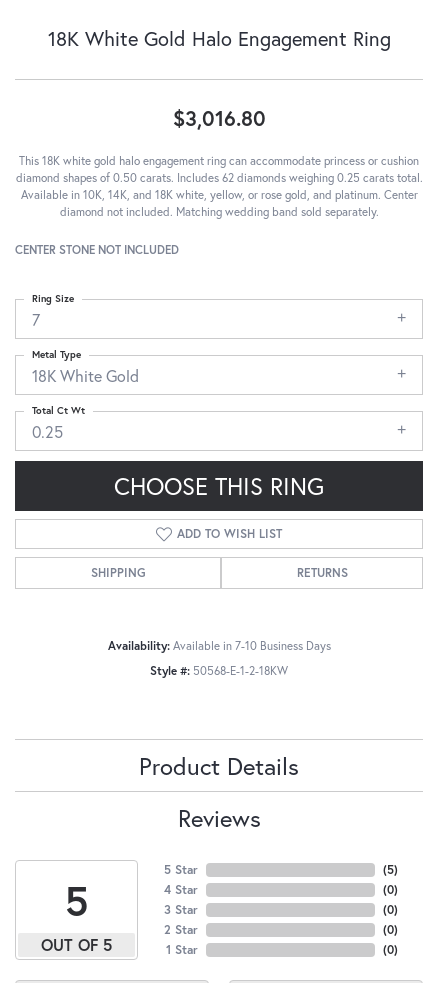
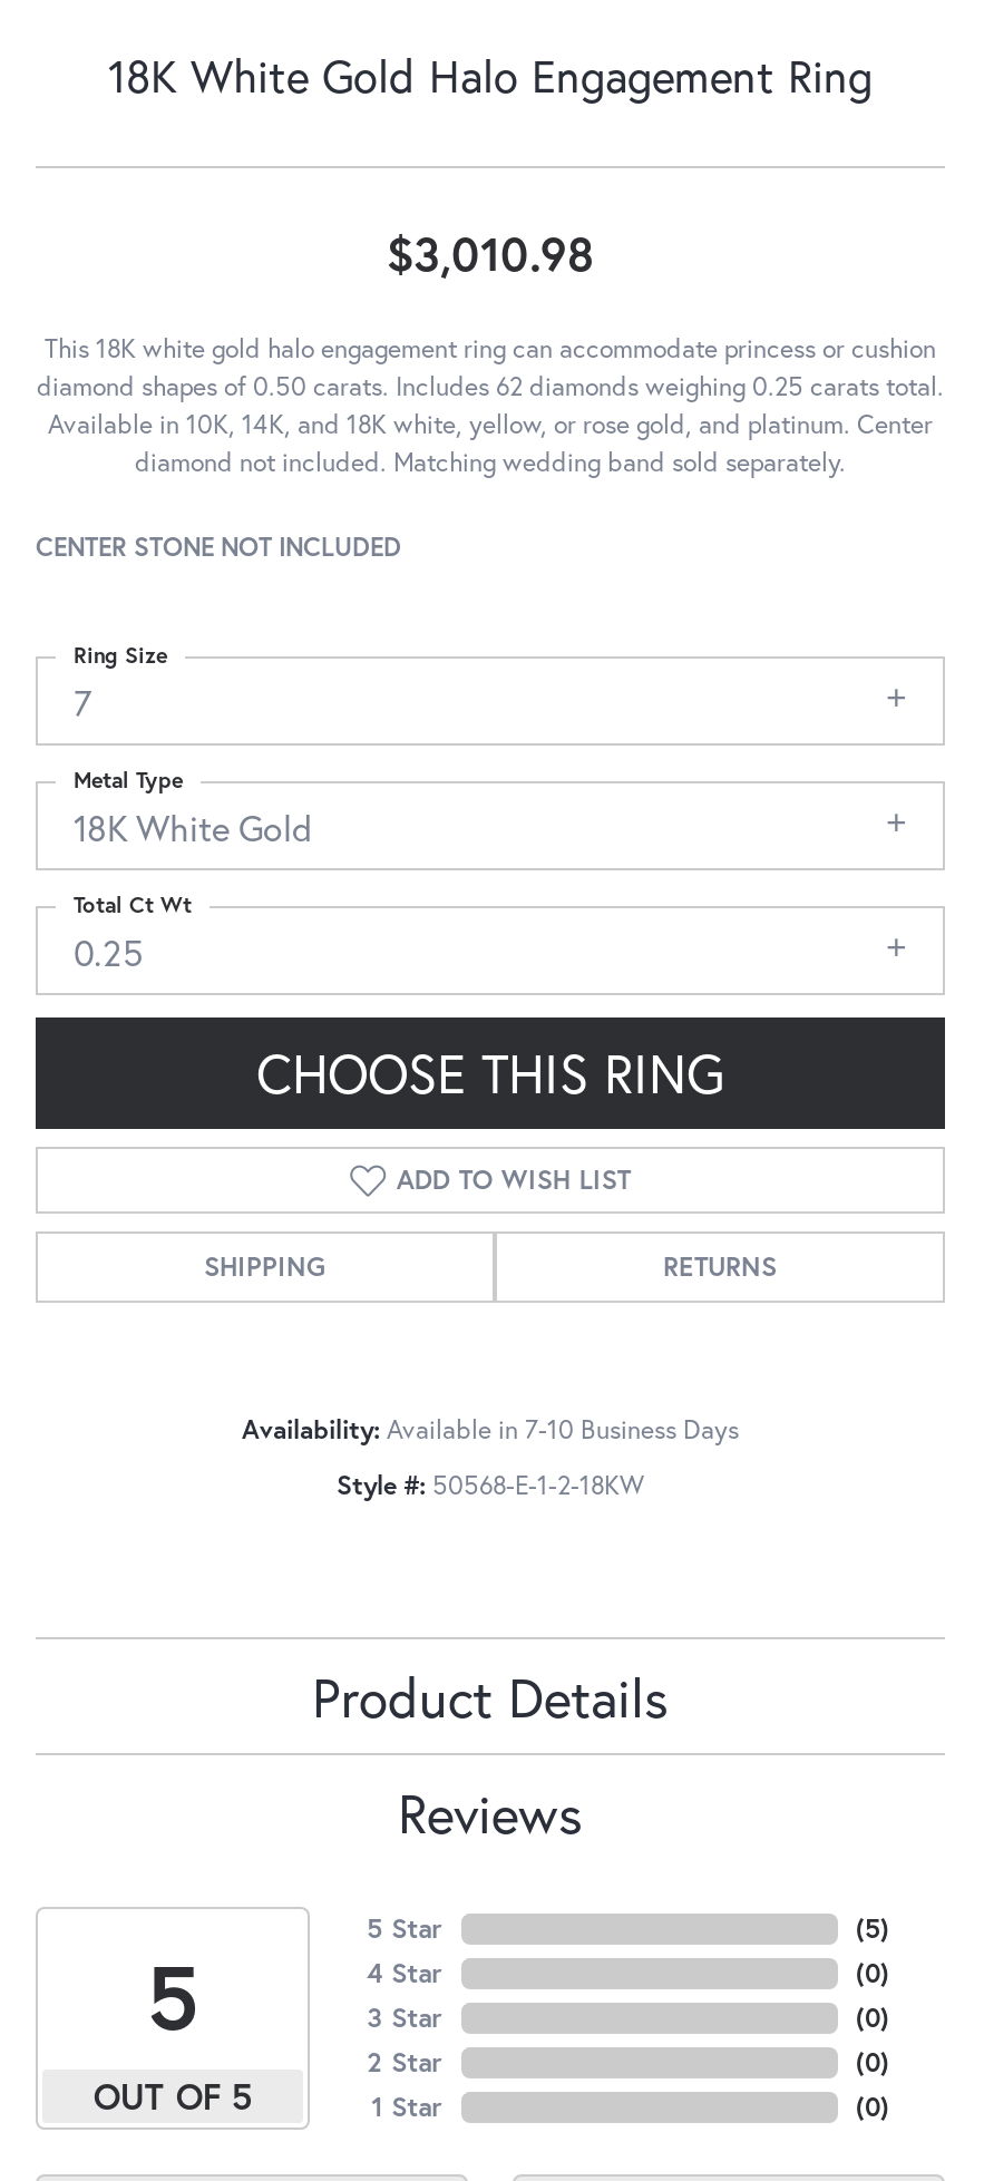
- $3,016.80
+ $3,010.98
